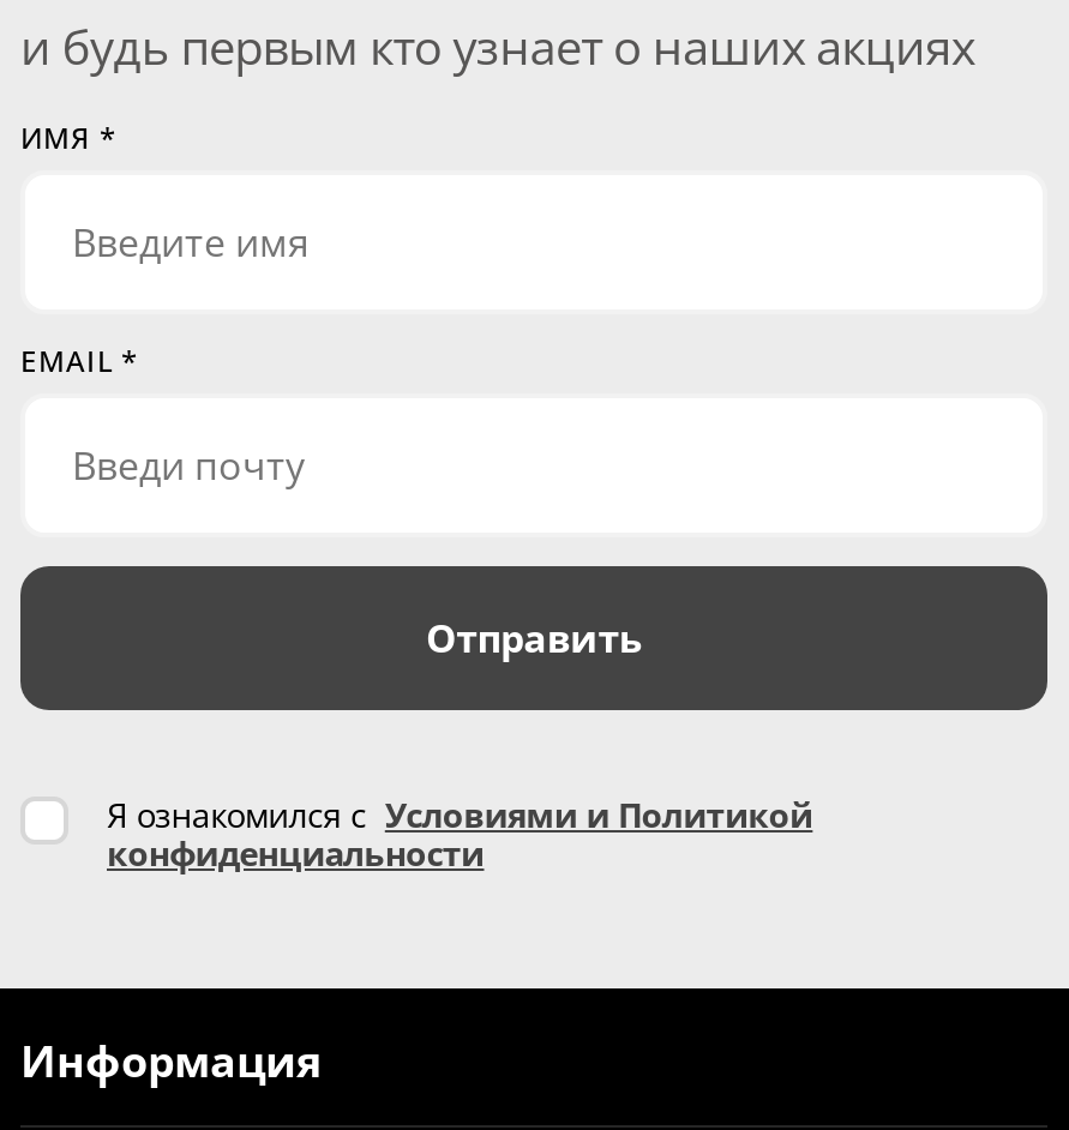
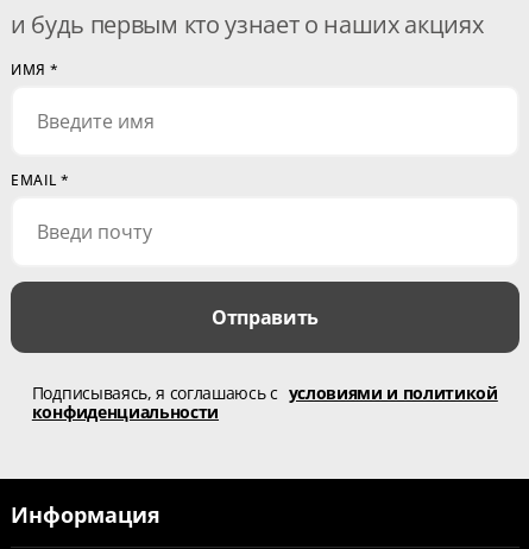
- Я ознакомился с Условиями и Политикой
+ Подписываясь, я соглашаюсь с условиями и политикой
